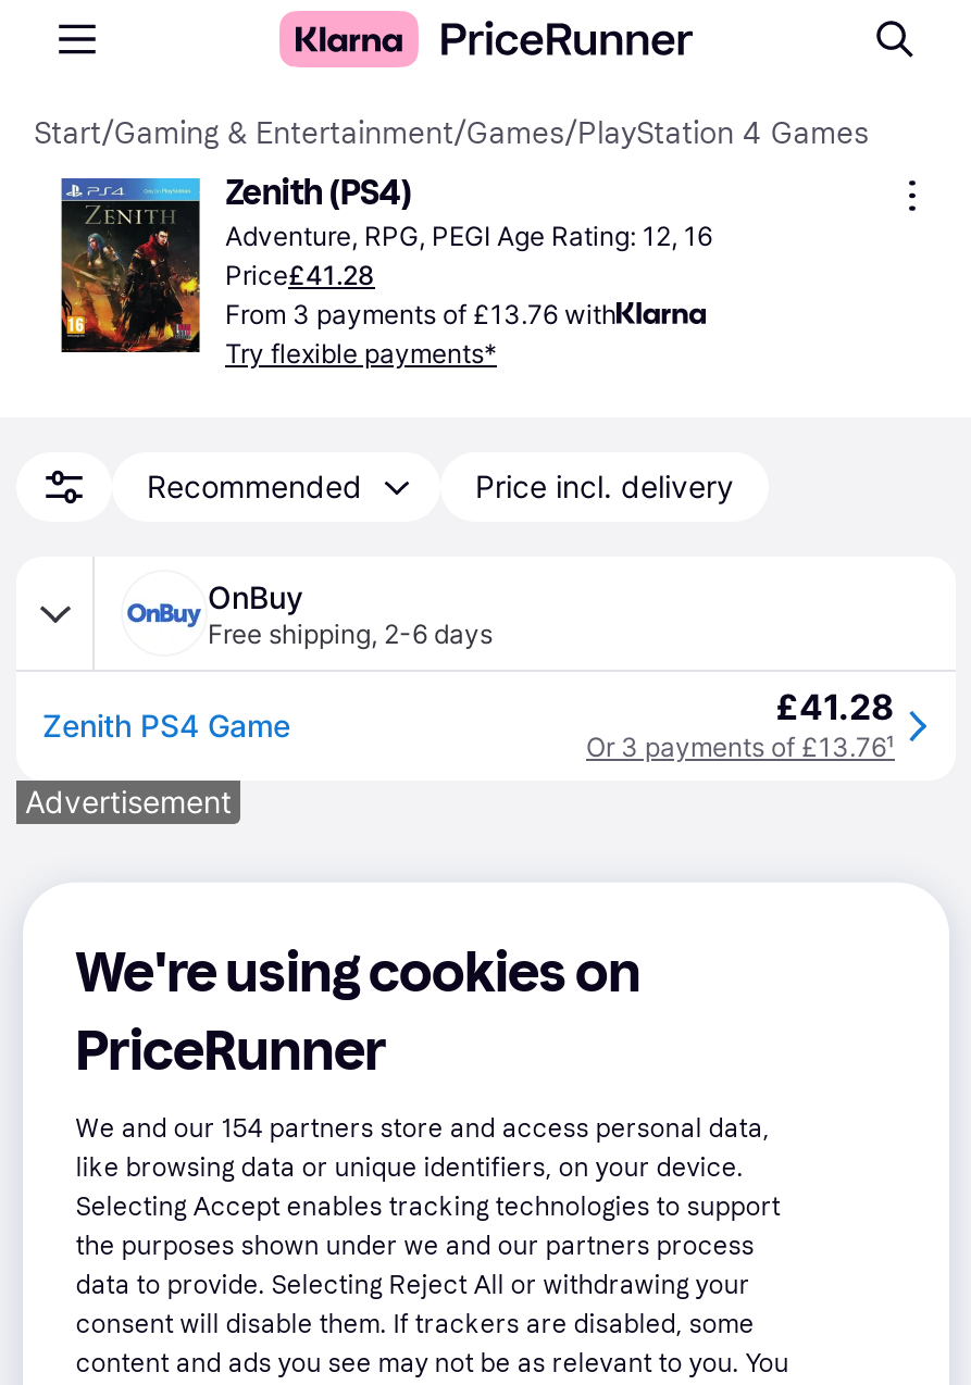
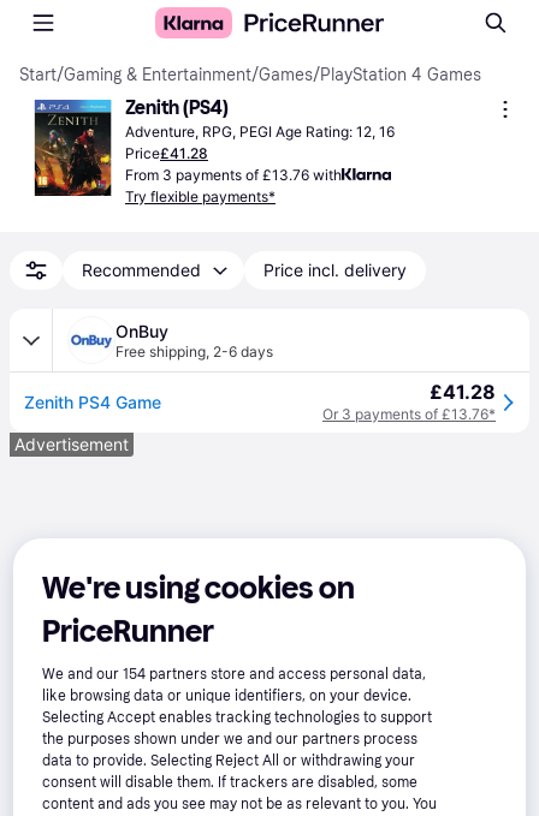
- Or 3 payments of £13.76¹
+ Or 3 payments of £13.76*
